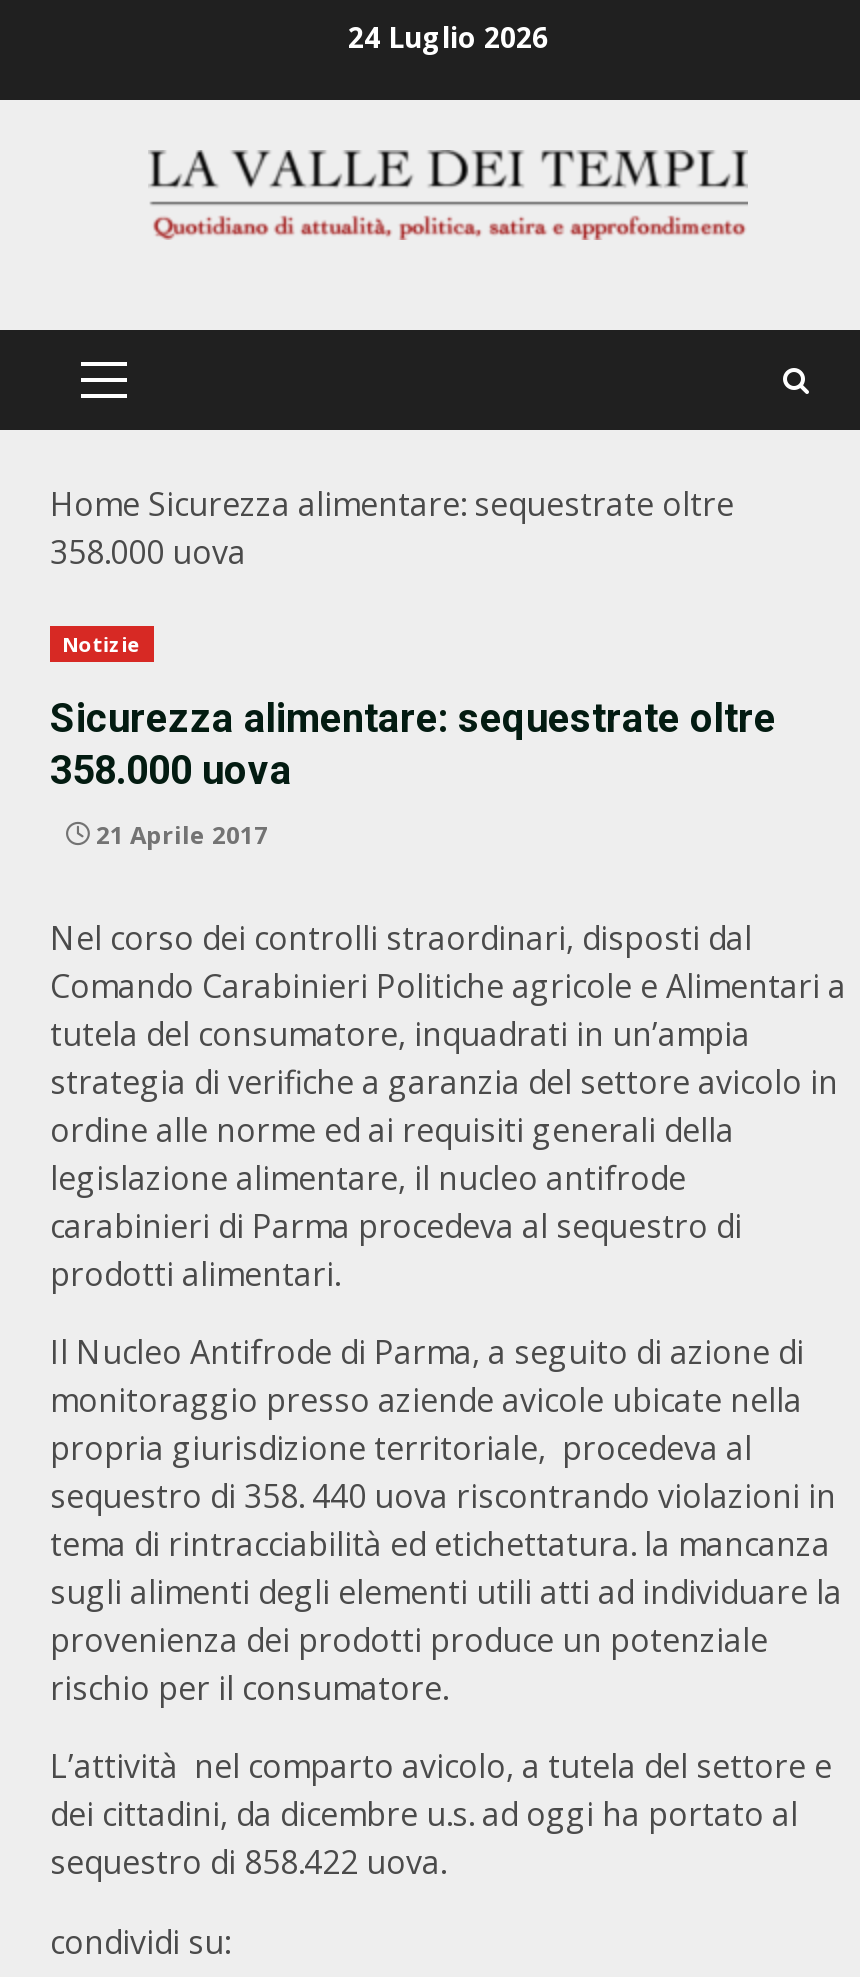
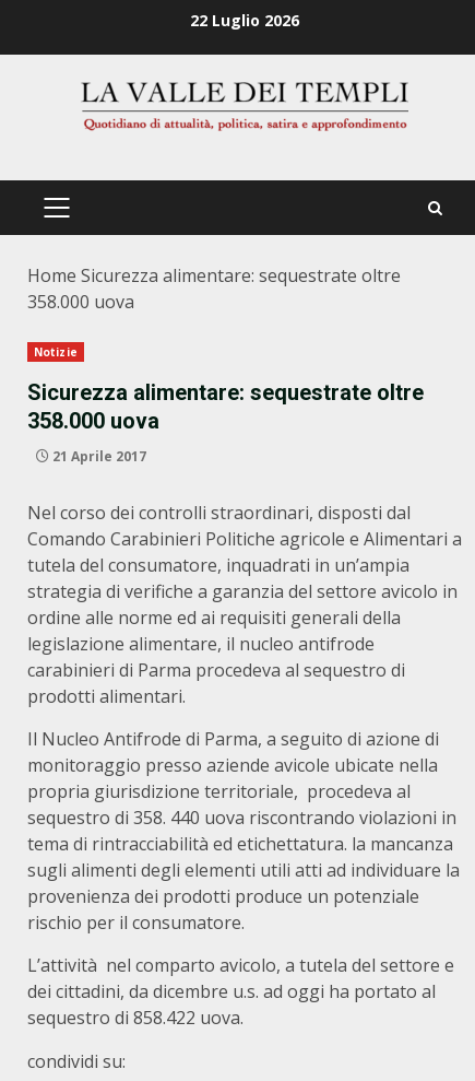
- 24 Luglio 2026
+ 22 Luglio 2026
